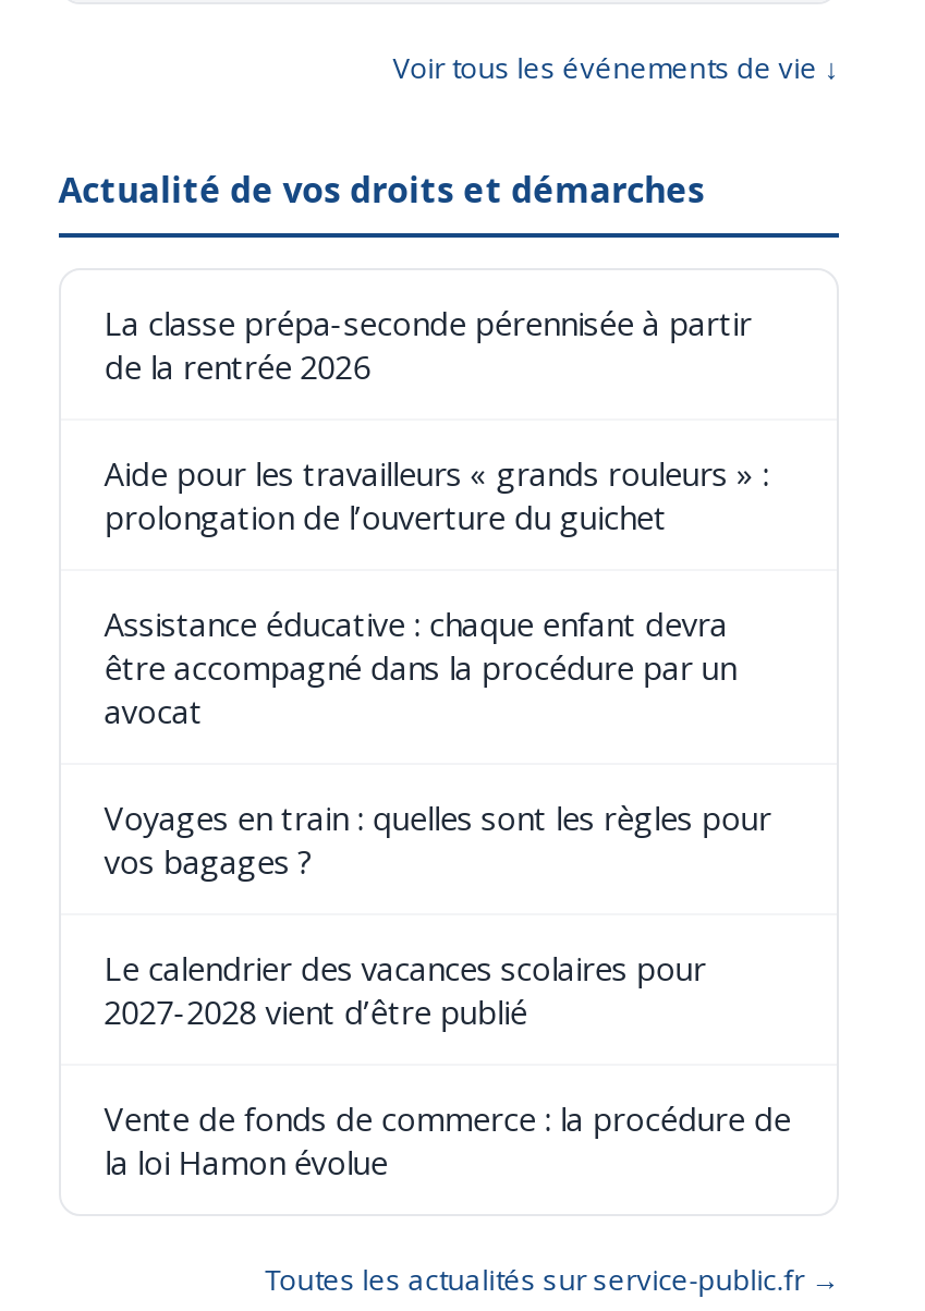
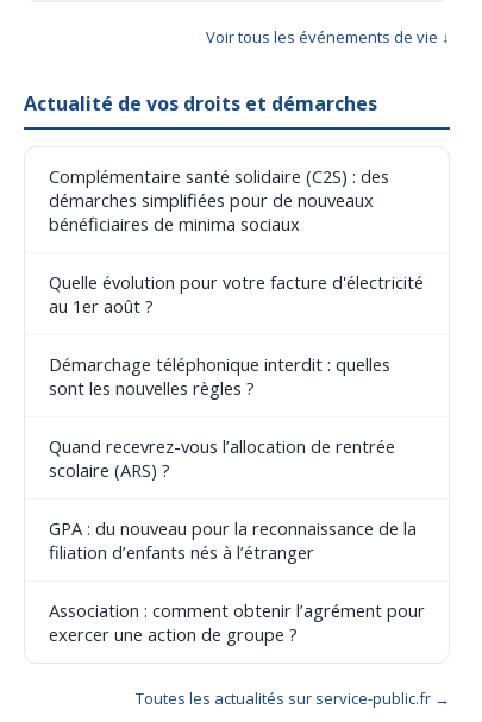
- La classe prépa-seconde pérennisée à partir
- de la rentrée 2026
+ Complémentaire santé solidaire (C2S) : des
+ démarches simplifiées pour de nouveaux
+ bénéficiaires de minima sociaux

- Aide pour les travailleurs « grands rouleurs » :
- prolongation de l’ouverture du guichet
+ Quelle évolution pour votre facture d'électricité
+ au 1er août ?

- Assistance éducative : chaque enfant devra
- être accompagné dans la procédure par un
- avocat
+ Démarchage téléphonique interdit : quelles
+ sont les nouvelles règles ?

- Voyages en train : quelles sont les règles pour
- vos bagages ?
+ Quand recevrez-vous l’allocation de rentrée
+ scolaire (ARS) ?

- Le calendrier des vacances scolaires pour
- 2027-2028 vient d’être publié
+ GPA : du nouveau pour la reconnaissance de la
+ filiation d’enfants nés à l’étranger

- Vente de fonds de commerce : la procédure de
- la loi Hamon évolue
+ Association : comment obtenir l’agrément pour
+ exercer une action de groupe ?
